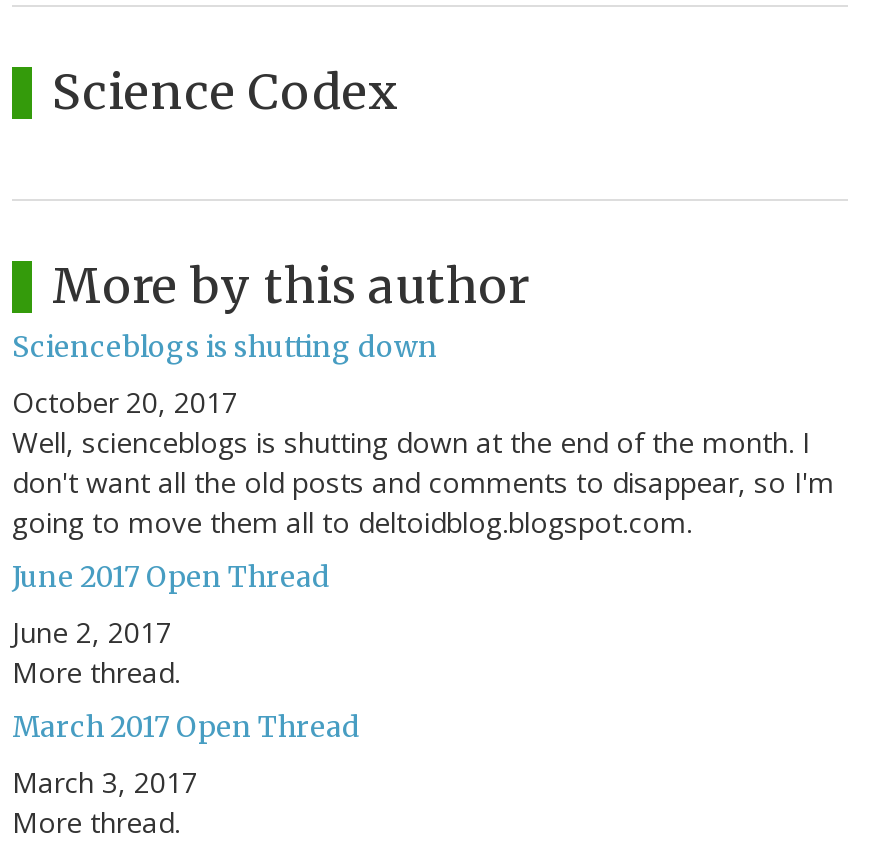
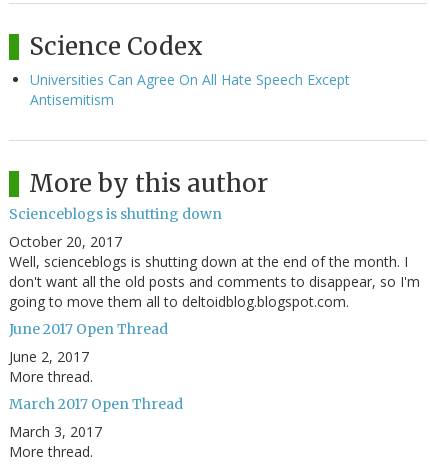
+ Universities Can Agree On All Hate Speech Except
+ Antisemitism
